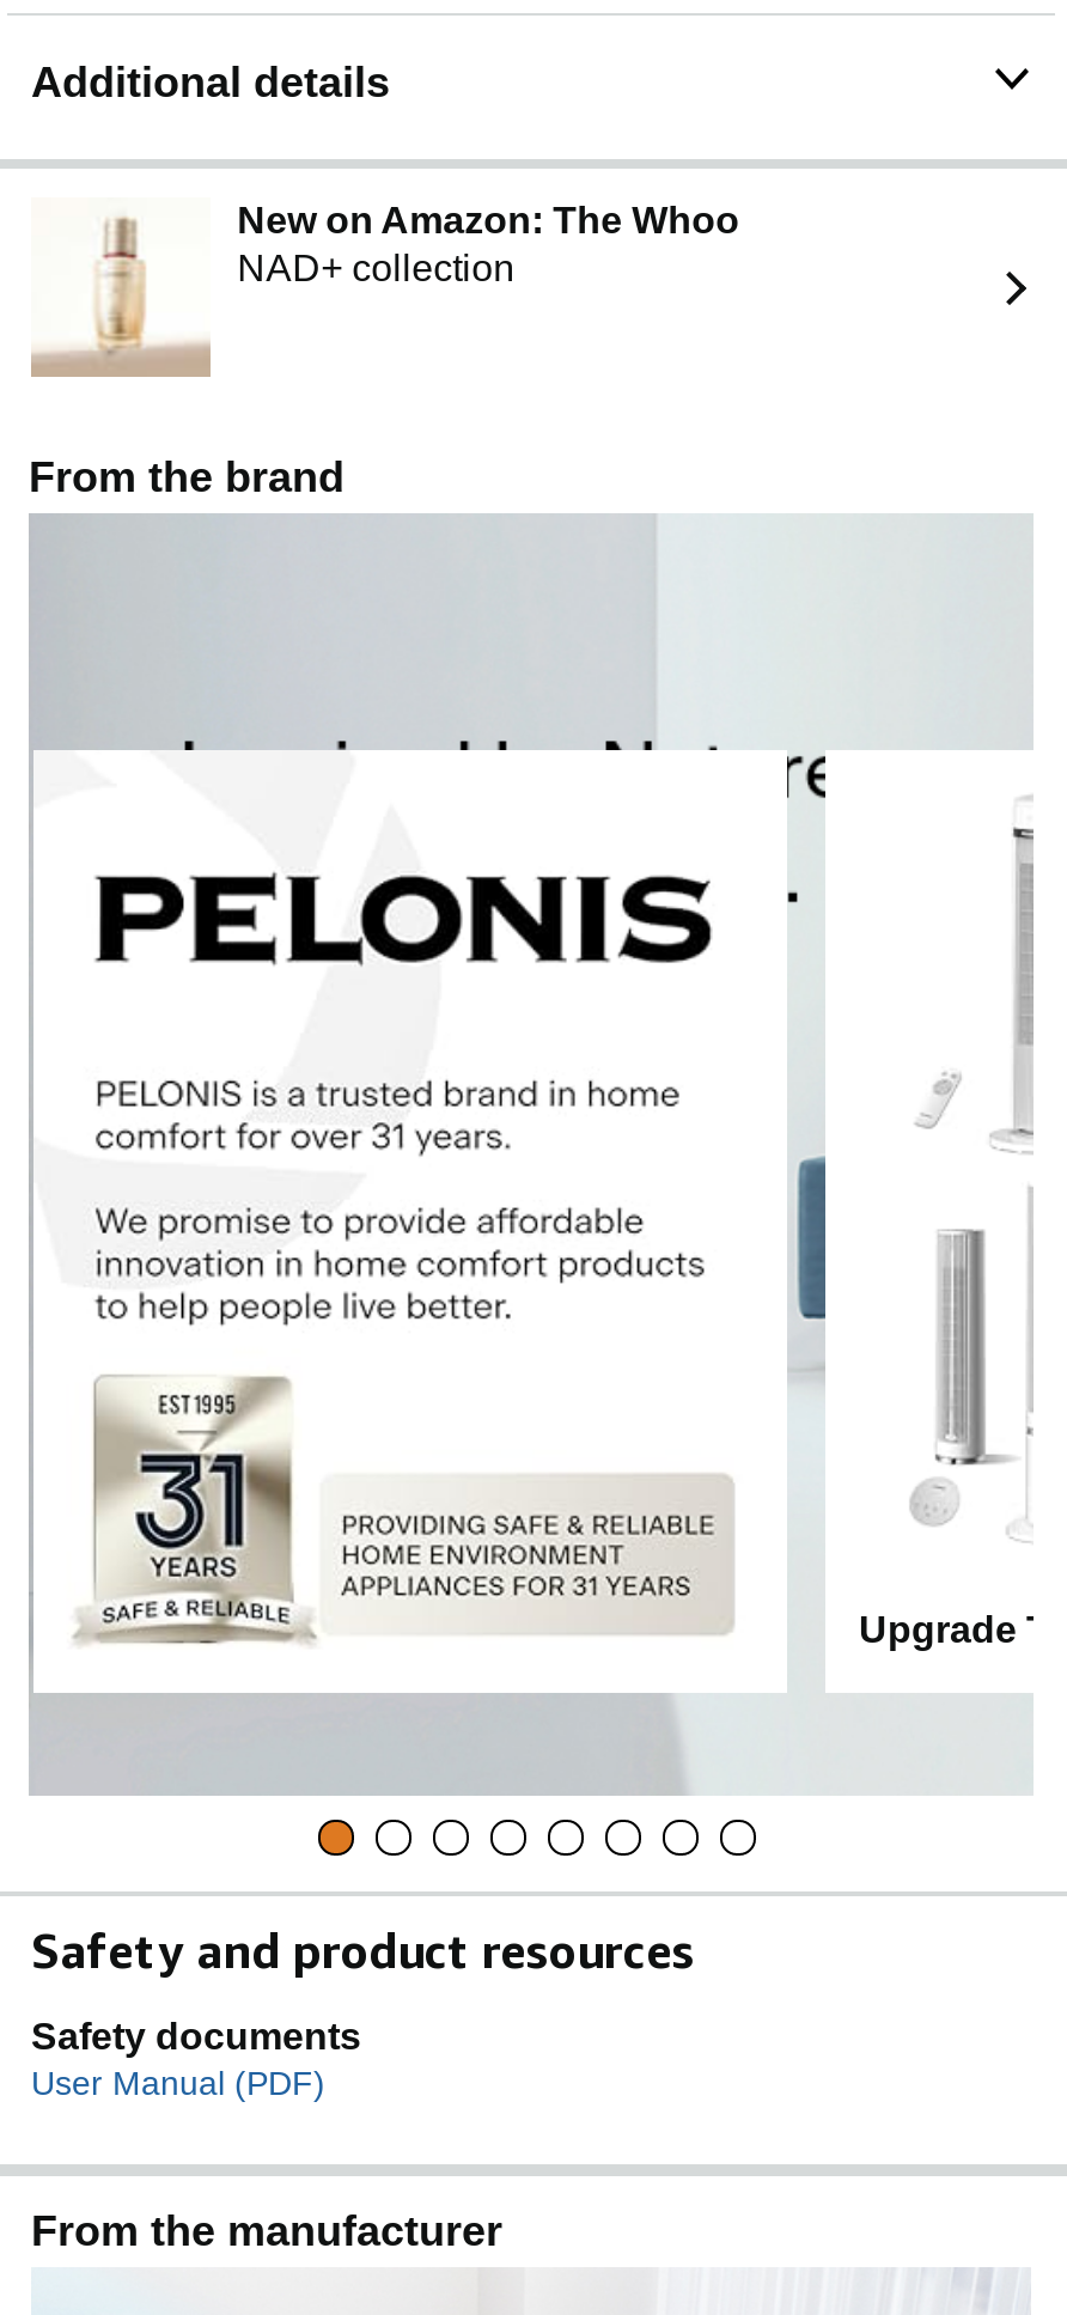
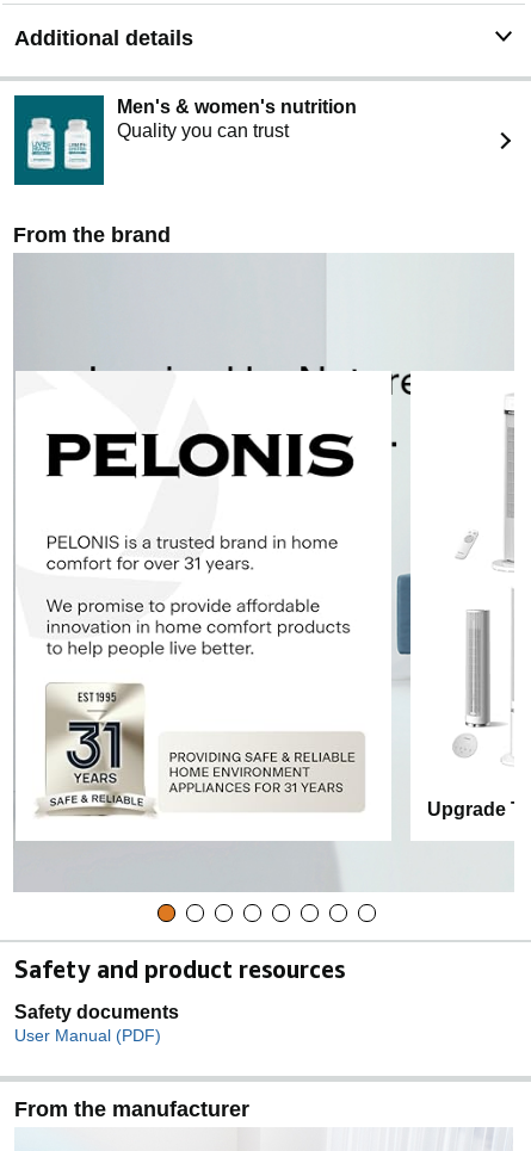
- [image]
- New on Amazon: The Whoo
- NAD+ collection
+ [image]
+ Men's & women's nutrition
+ Quality you can trust
